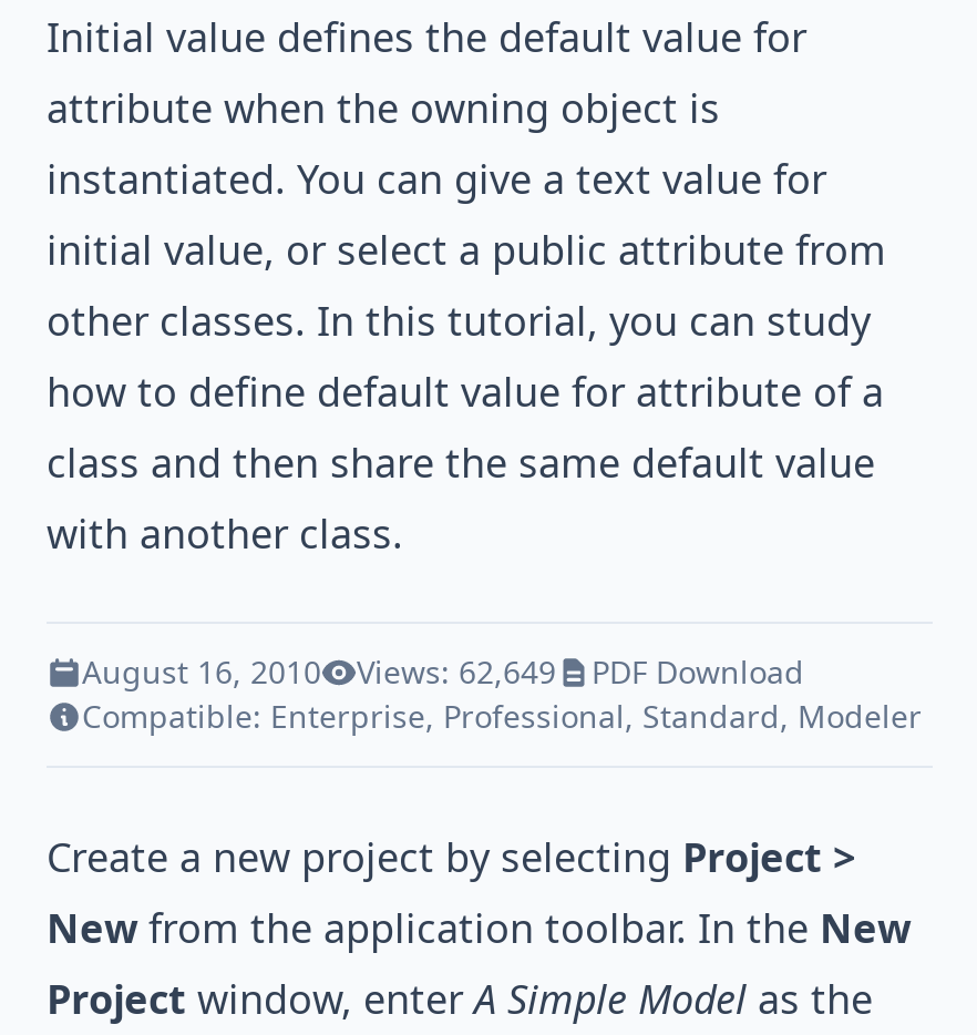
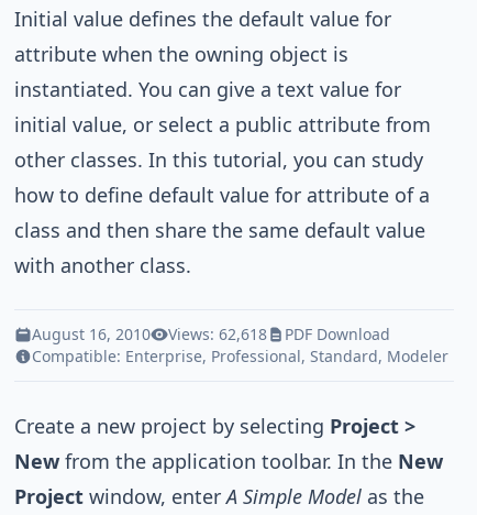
- August 16, 2010 Views: 62,649 PDF Download
+ August 16, 2010 Views: 62,618 PDF Download
